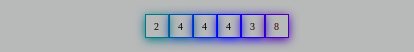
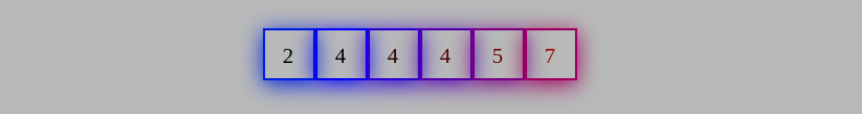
- 3
+ 5

- 8
+ 7
